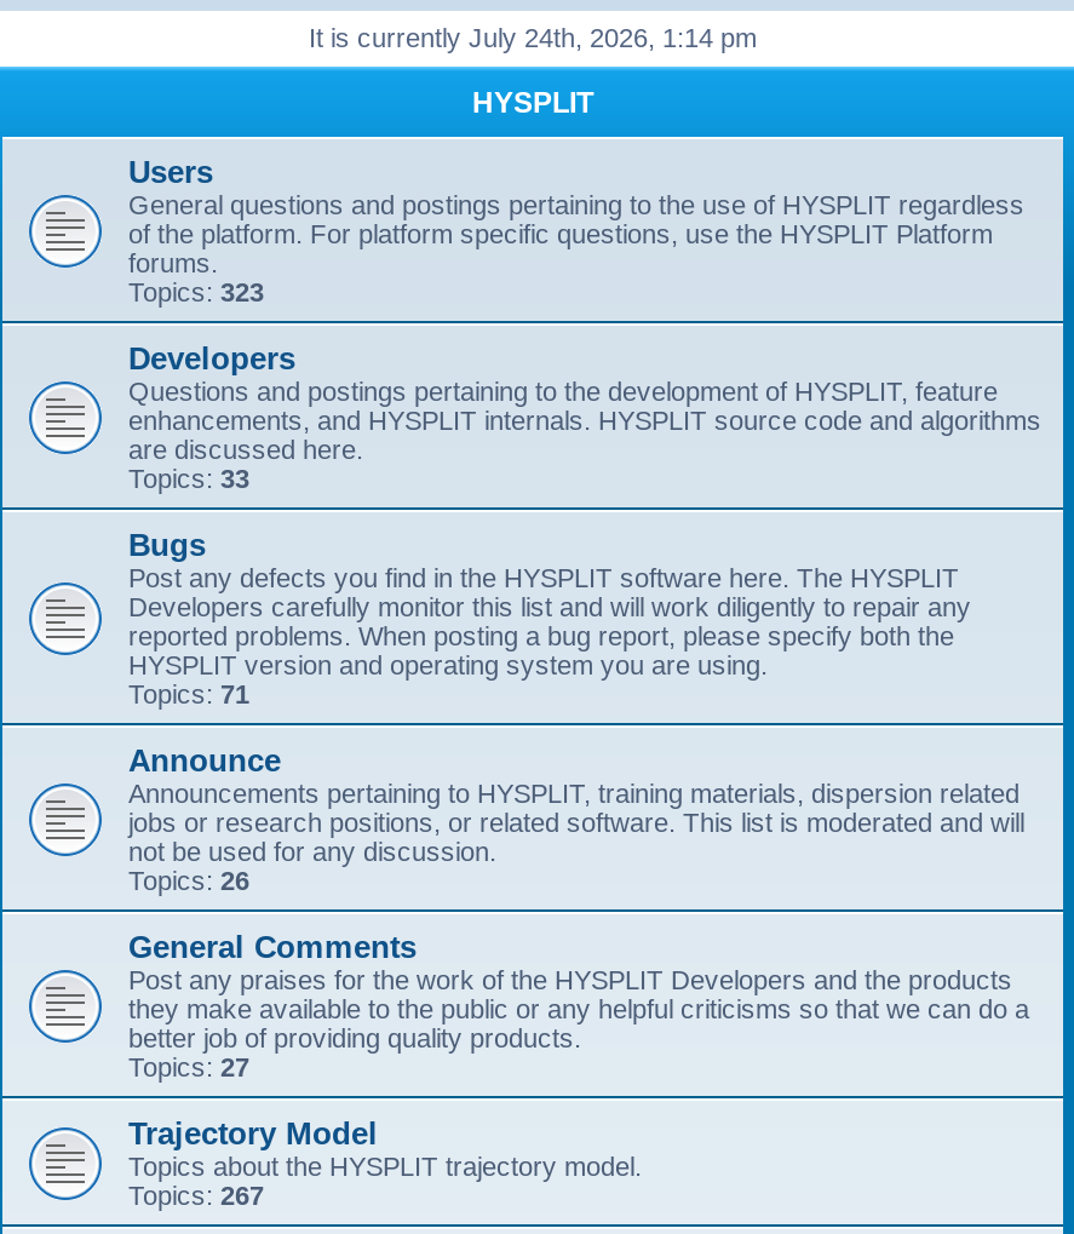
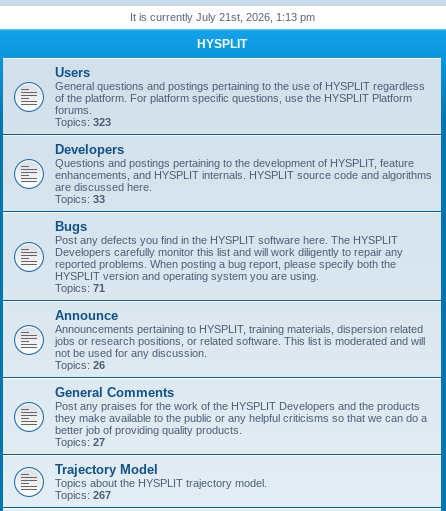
- It is currently July 24th, 2026, 1:14 pm
+ It is currently July 21st, 2026, 1:13 pm
